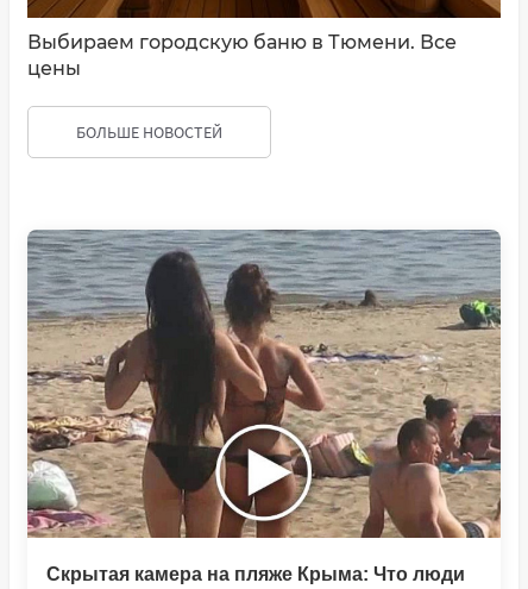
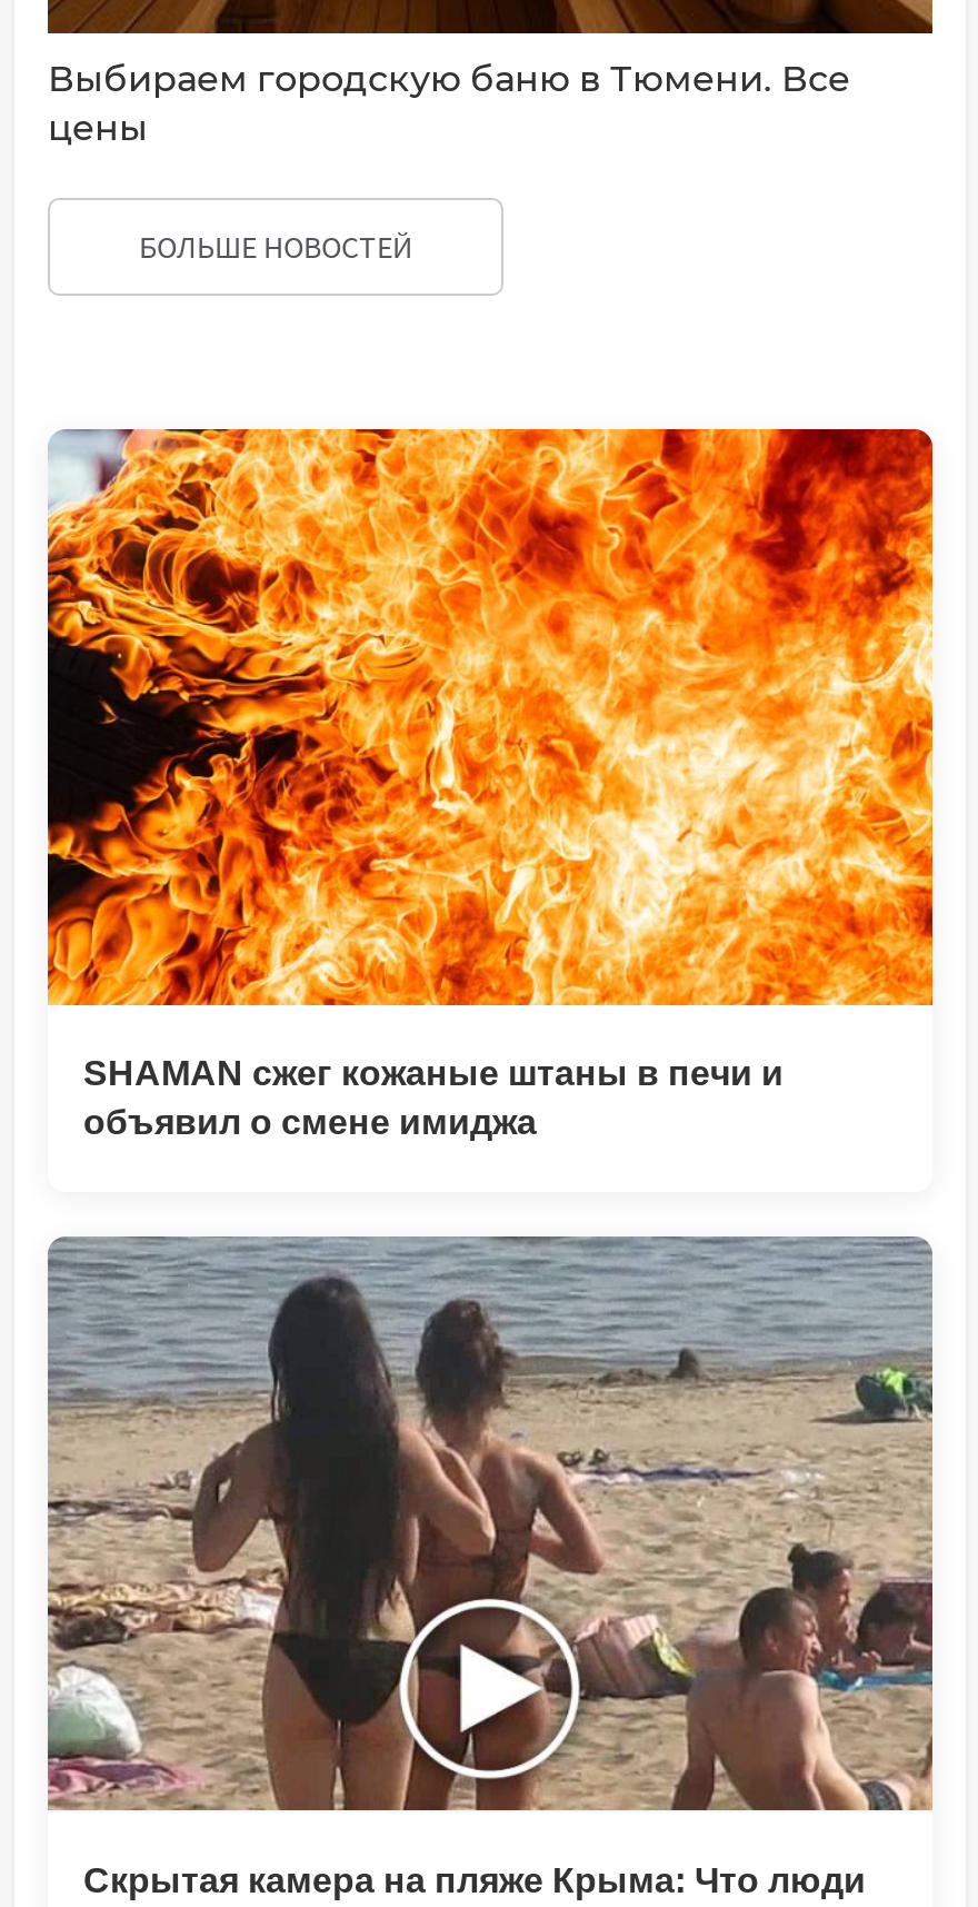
+ [image]
+ SHAMAN сжег кожаные штаны в печи и
+ объявил о смене имиджа
